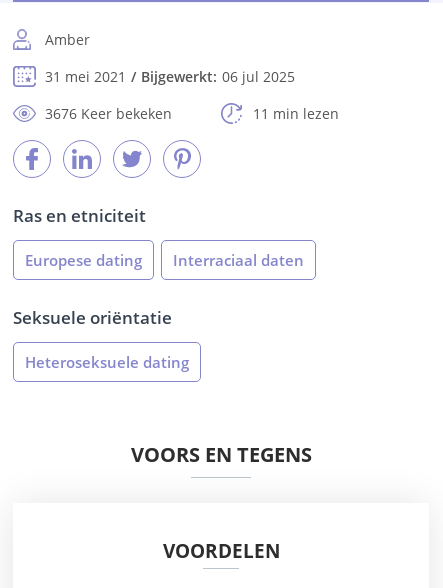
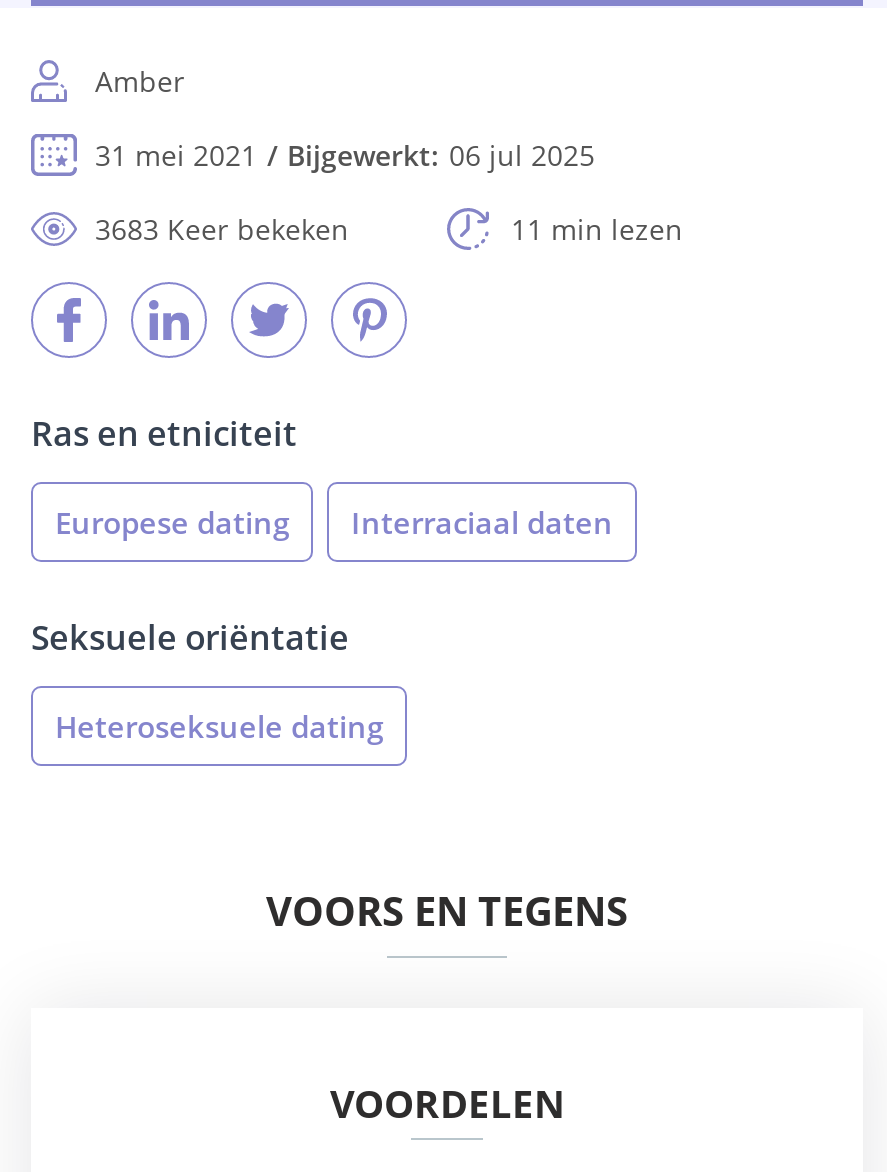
- 3676 Keer bekeken
+ 3683 Keer bekeken
